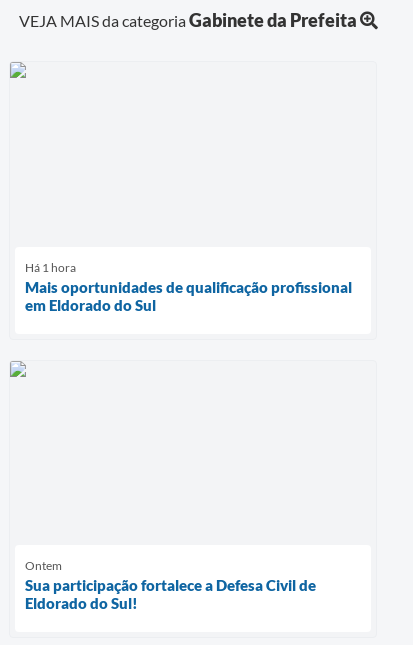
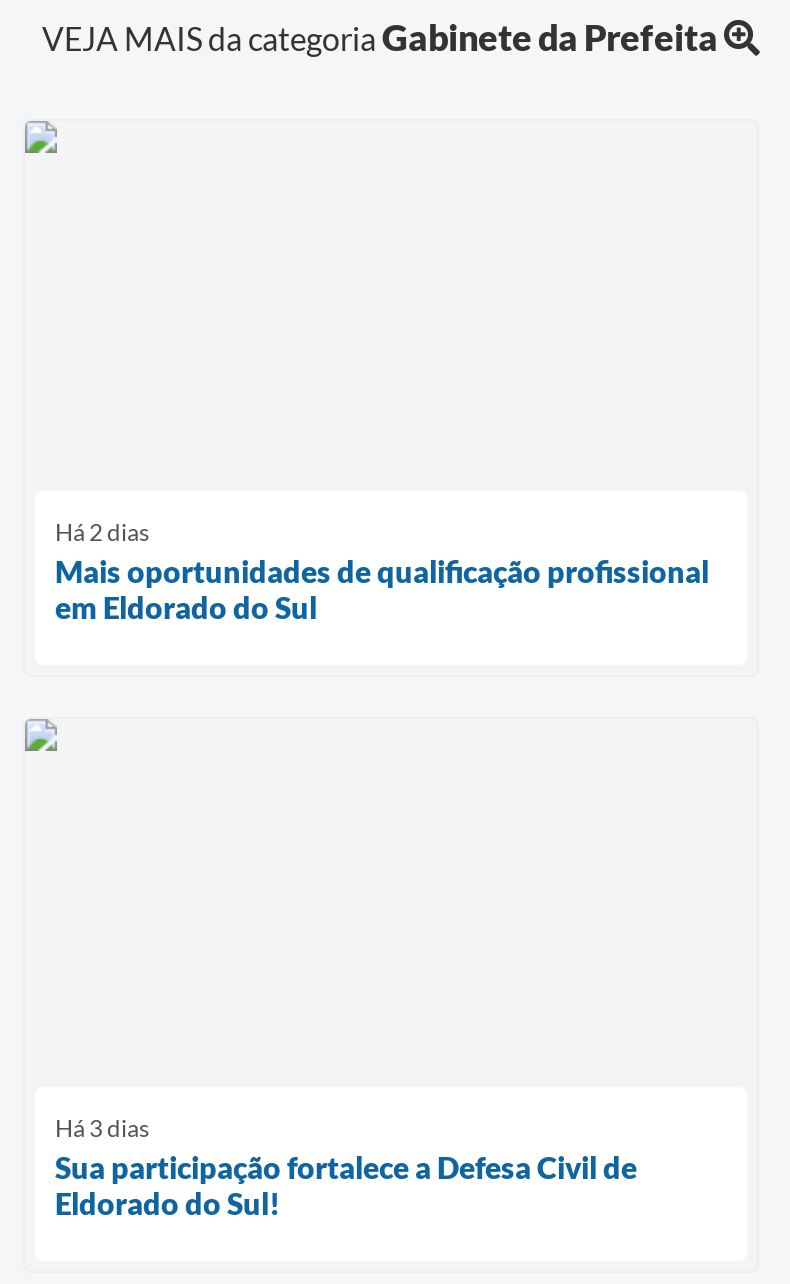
- Há 1 hora
+ Há 2 dias

- Ontem
+ Há 3 dias
